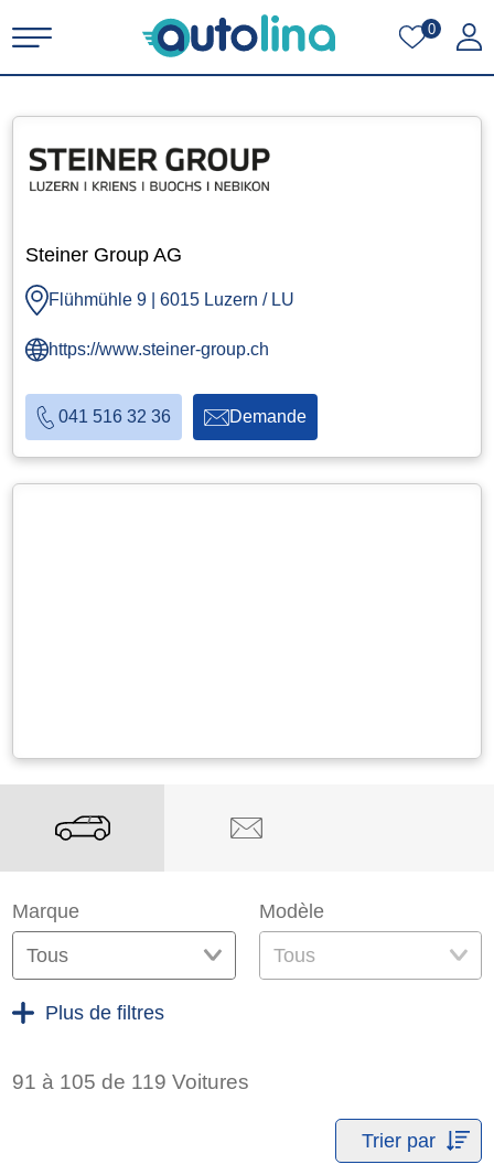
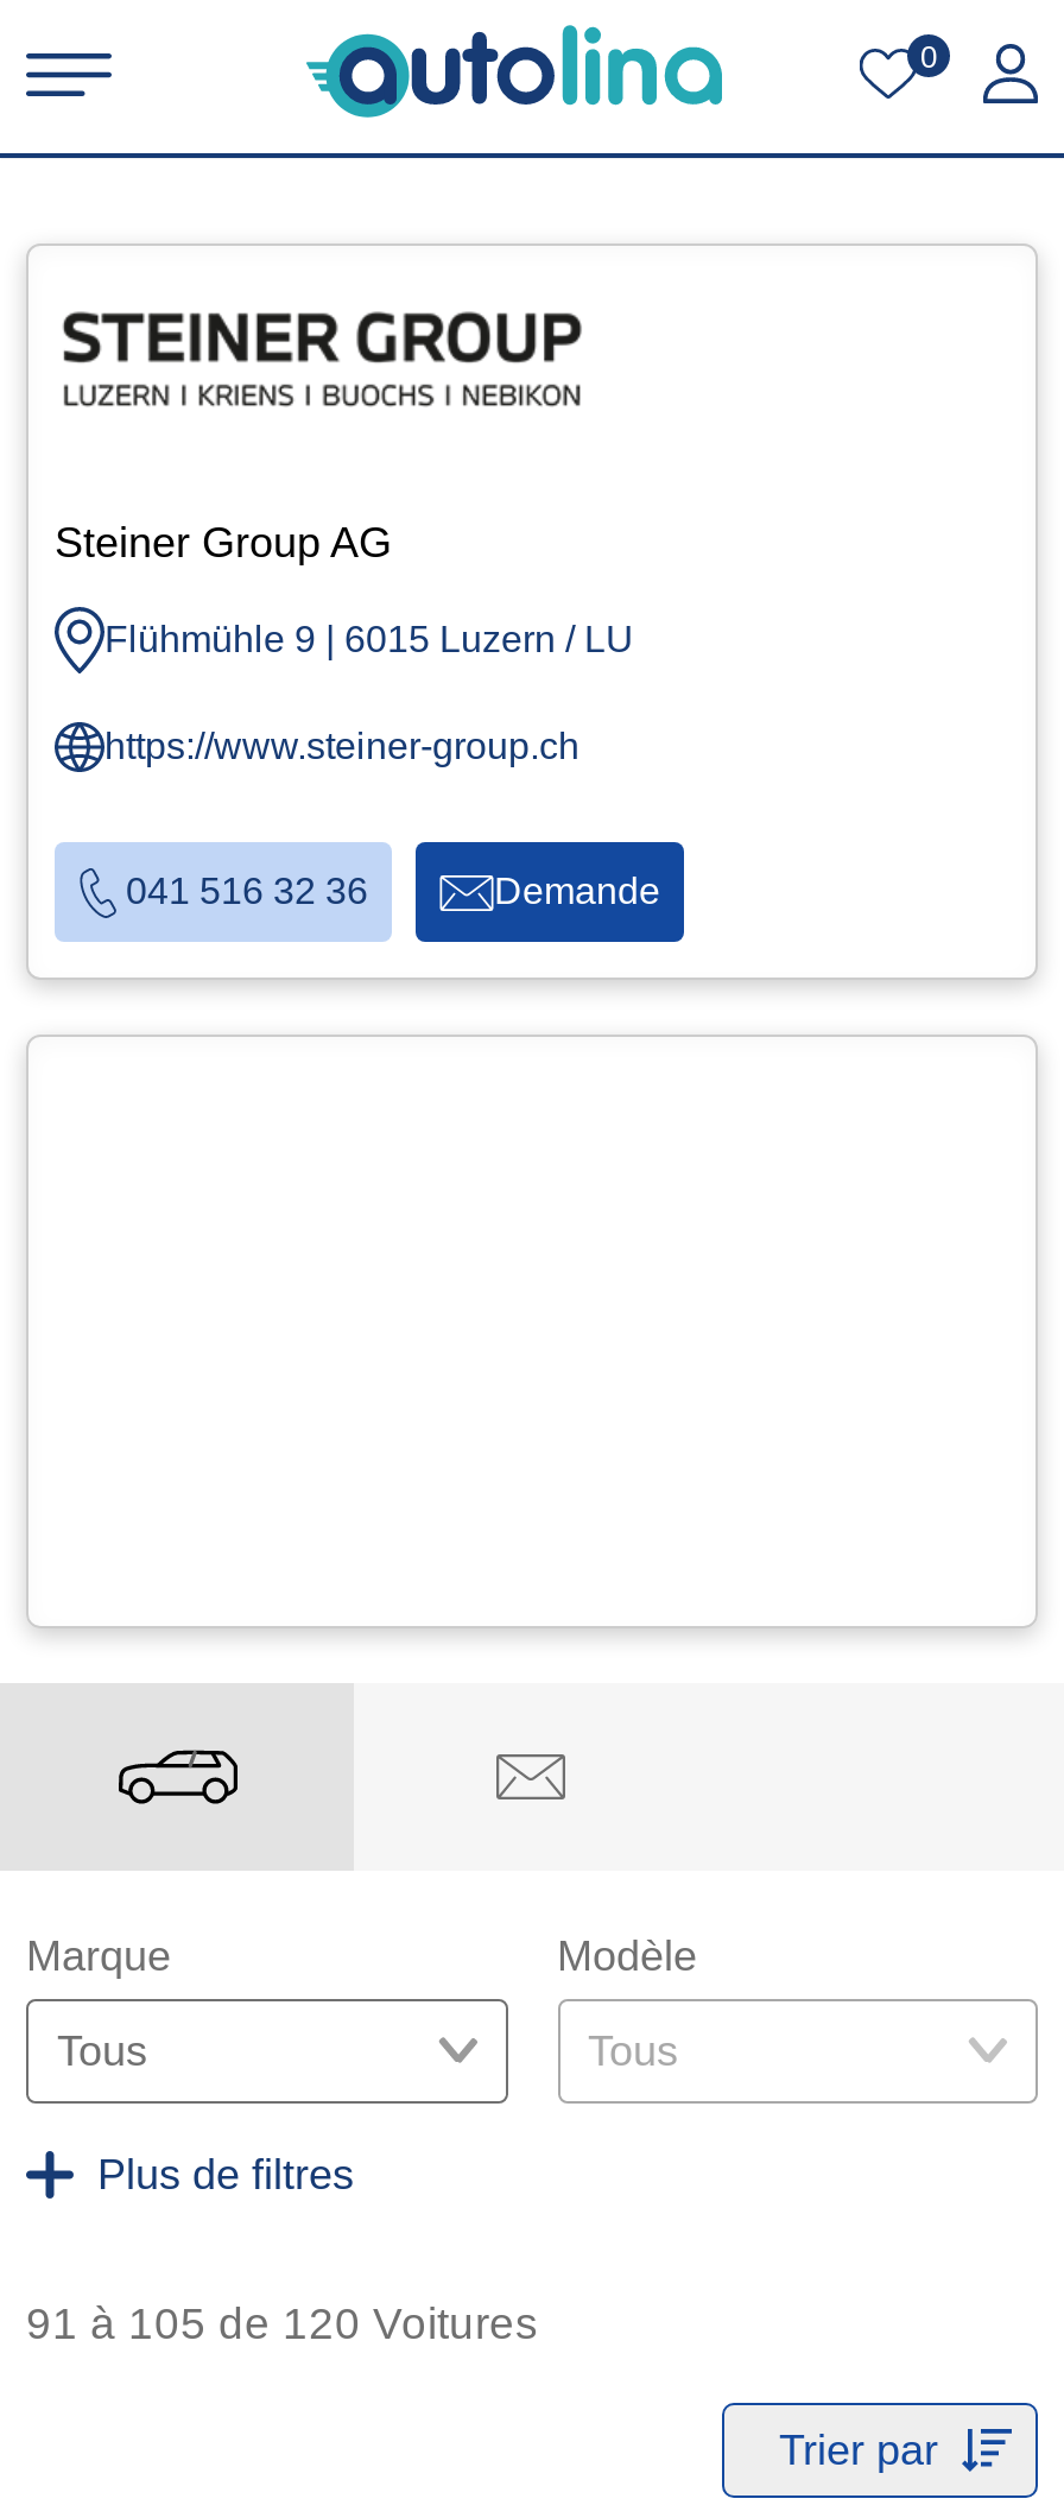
- 91 à 105 de 119 Voitures
+ 91 à 105 de 120 Voitures
